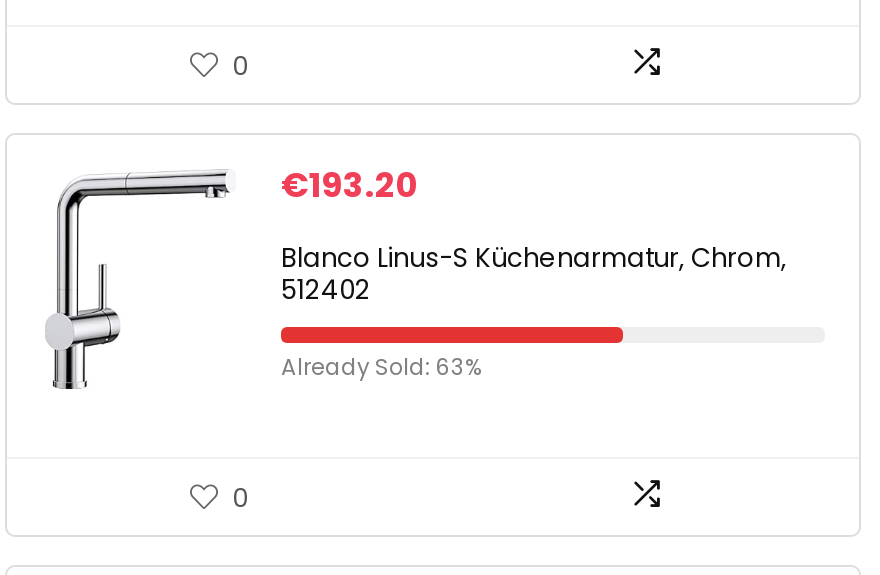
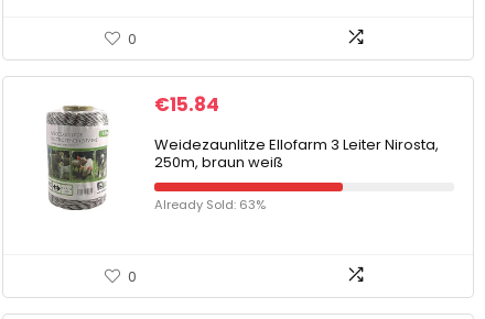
- [image]
- €193.20
+ [image]
+ €15.84

- Blanco Linus-S Küchenarmatur, Chrom,
- 512402
+ Weidezaunlitze Ellofarm 3 Leiter Nirosta,
+ 250m, braun weiß
